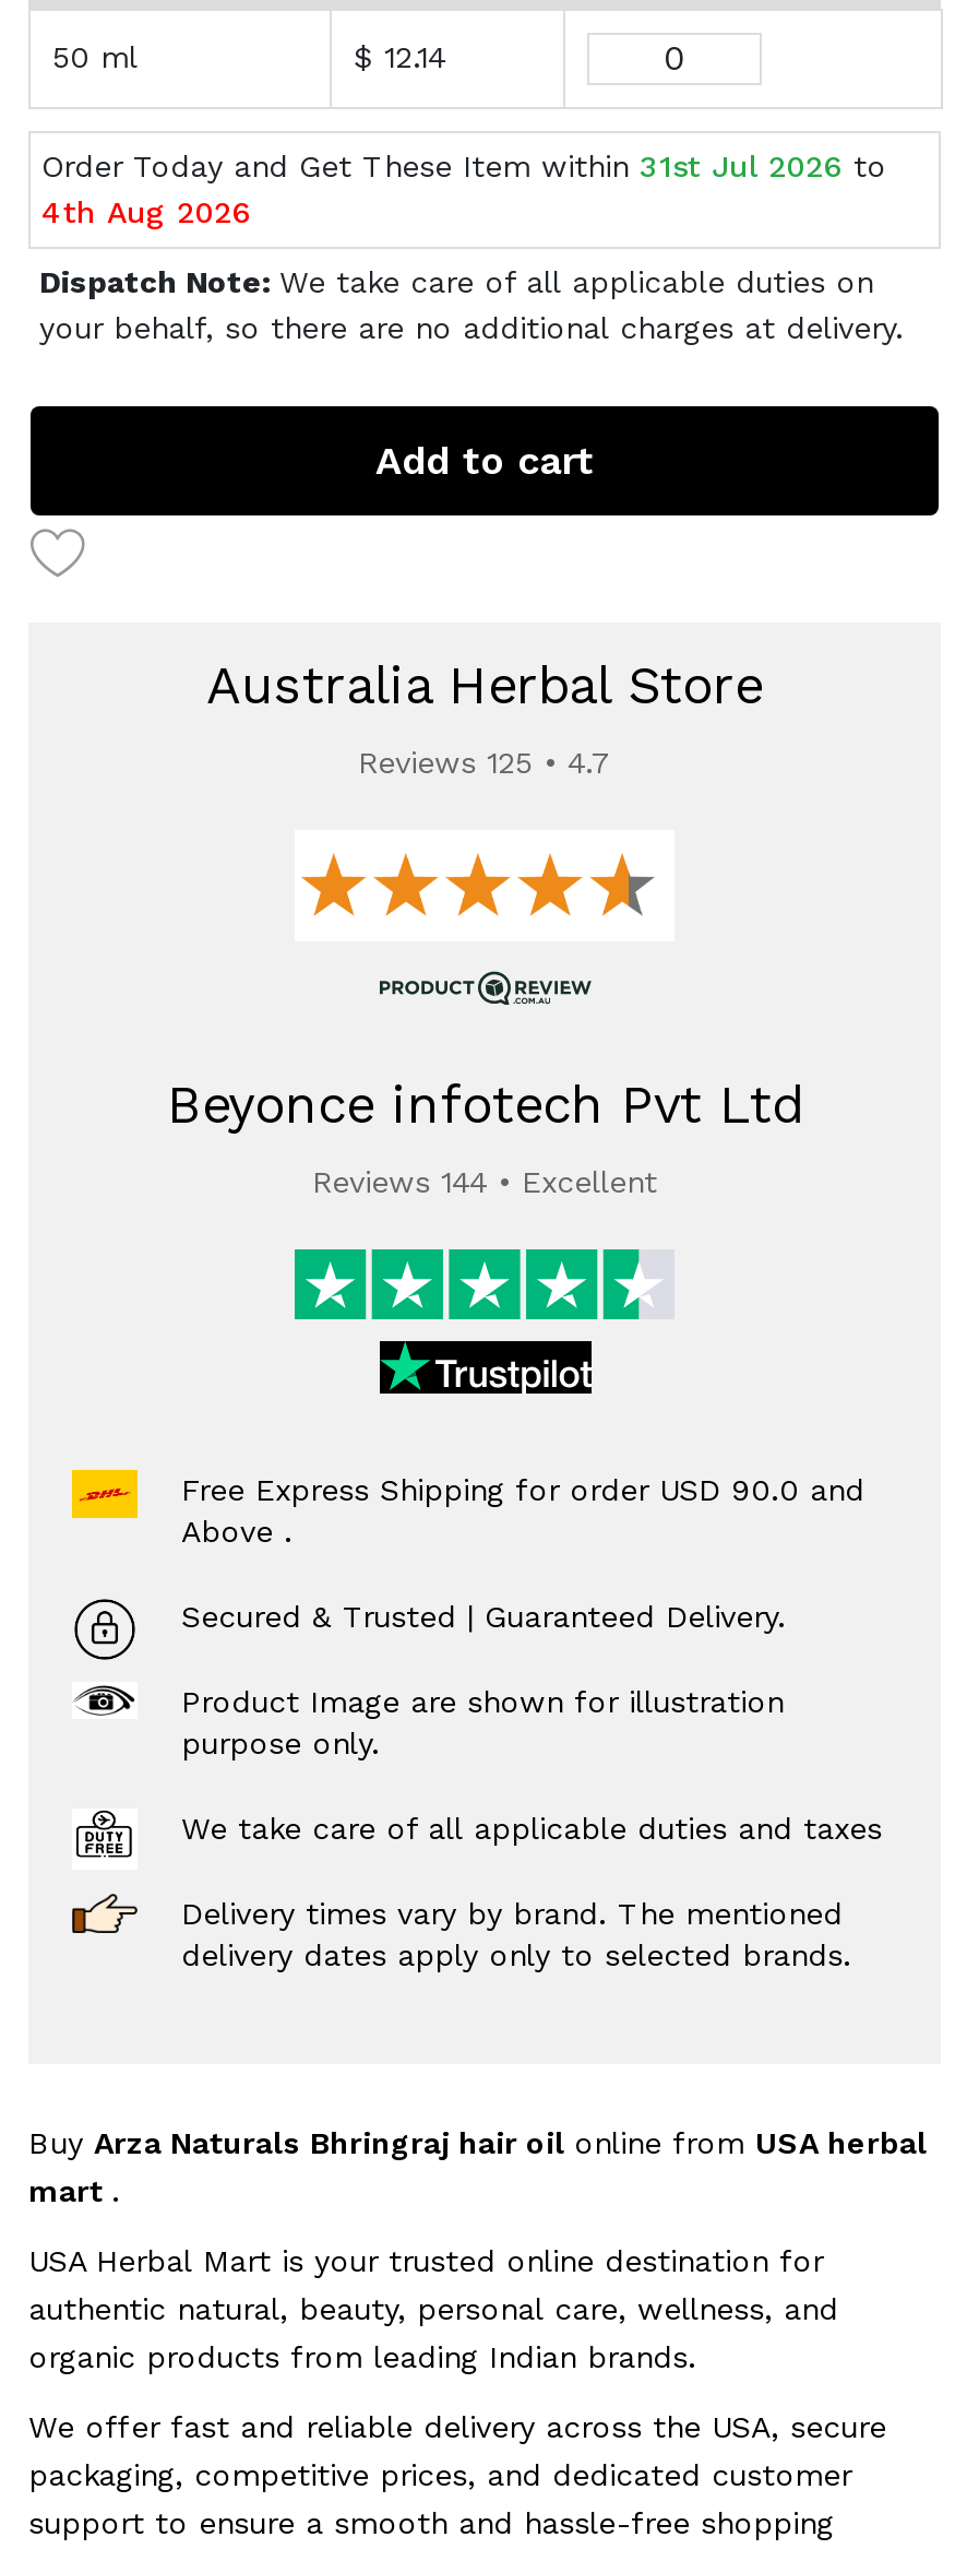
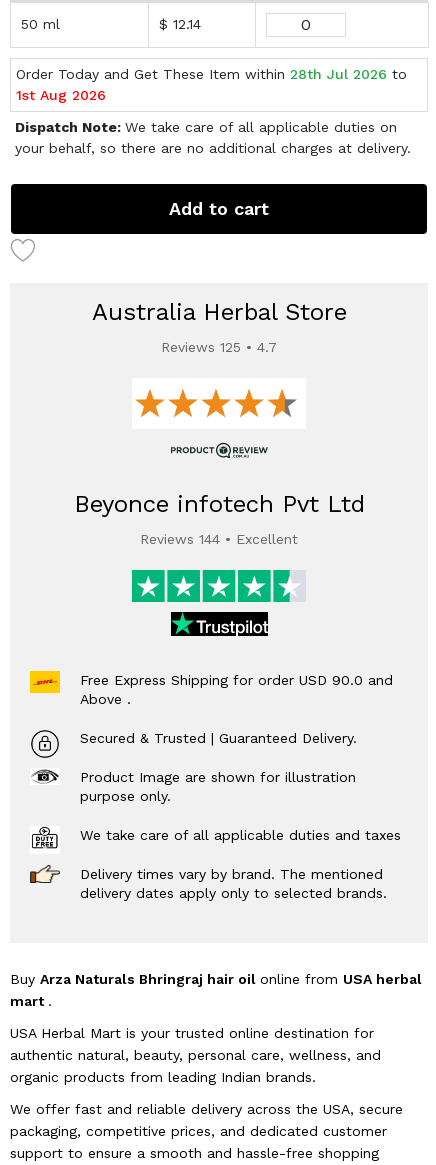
- Order Today and Get These Item within 31st Jul 2026 to
+ Order Today and Get These Item within 28th Jul 2026 to

- 4th Aug 2026
+ 1st Aug 2026
